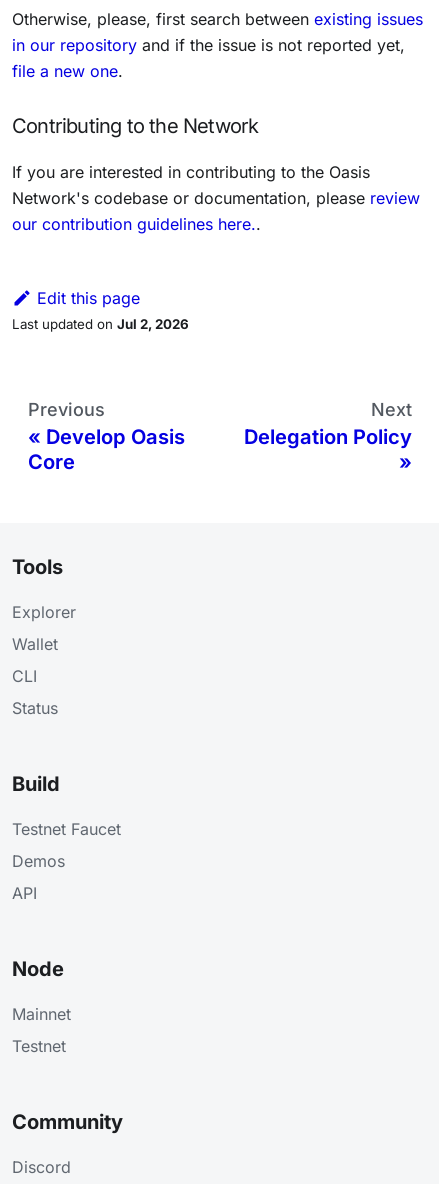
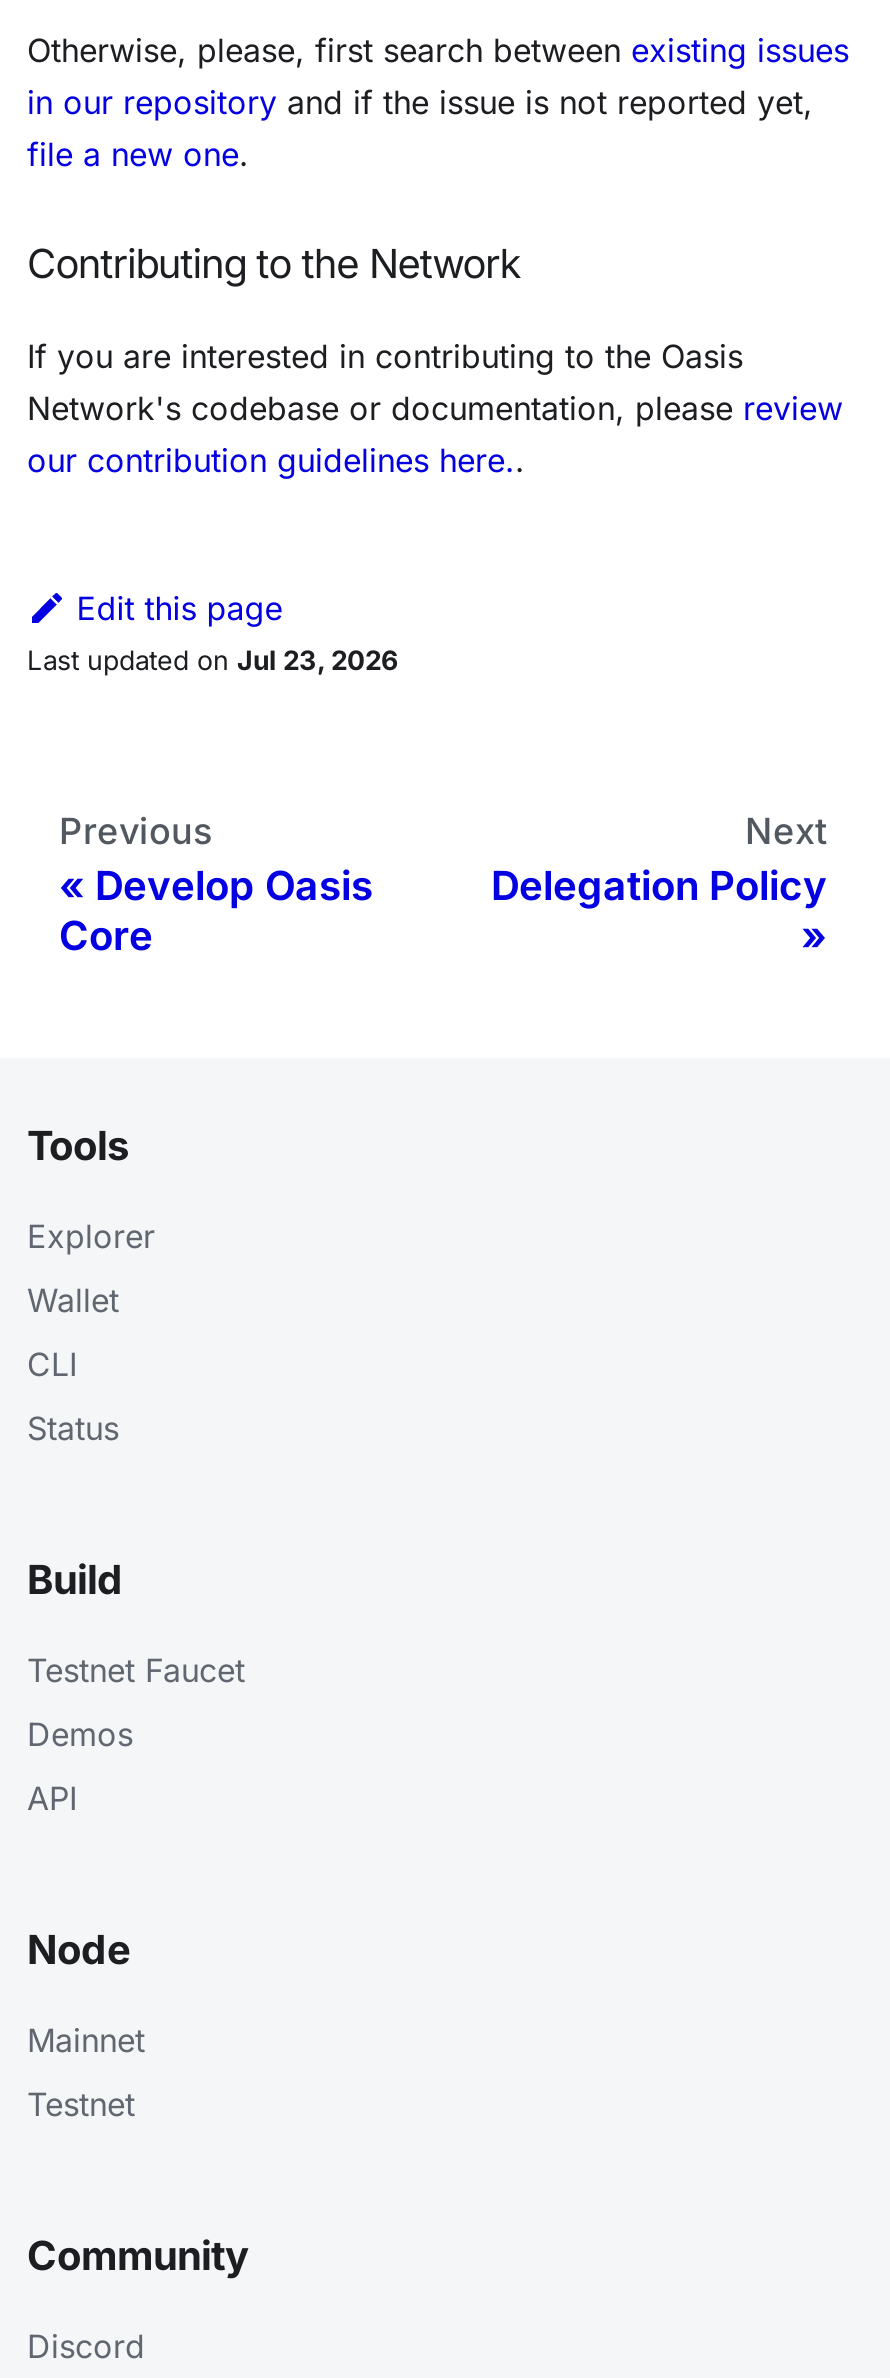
- Last updated on Jul 2, 2026
+ Last updated on Jul 23, 2026
